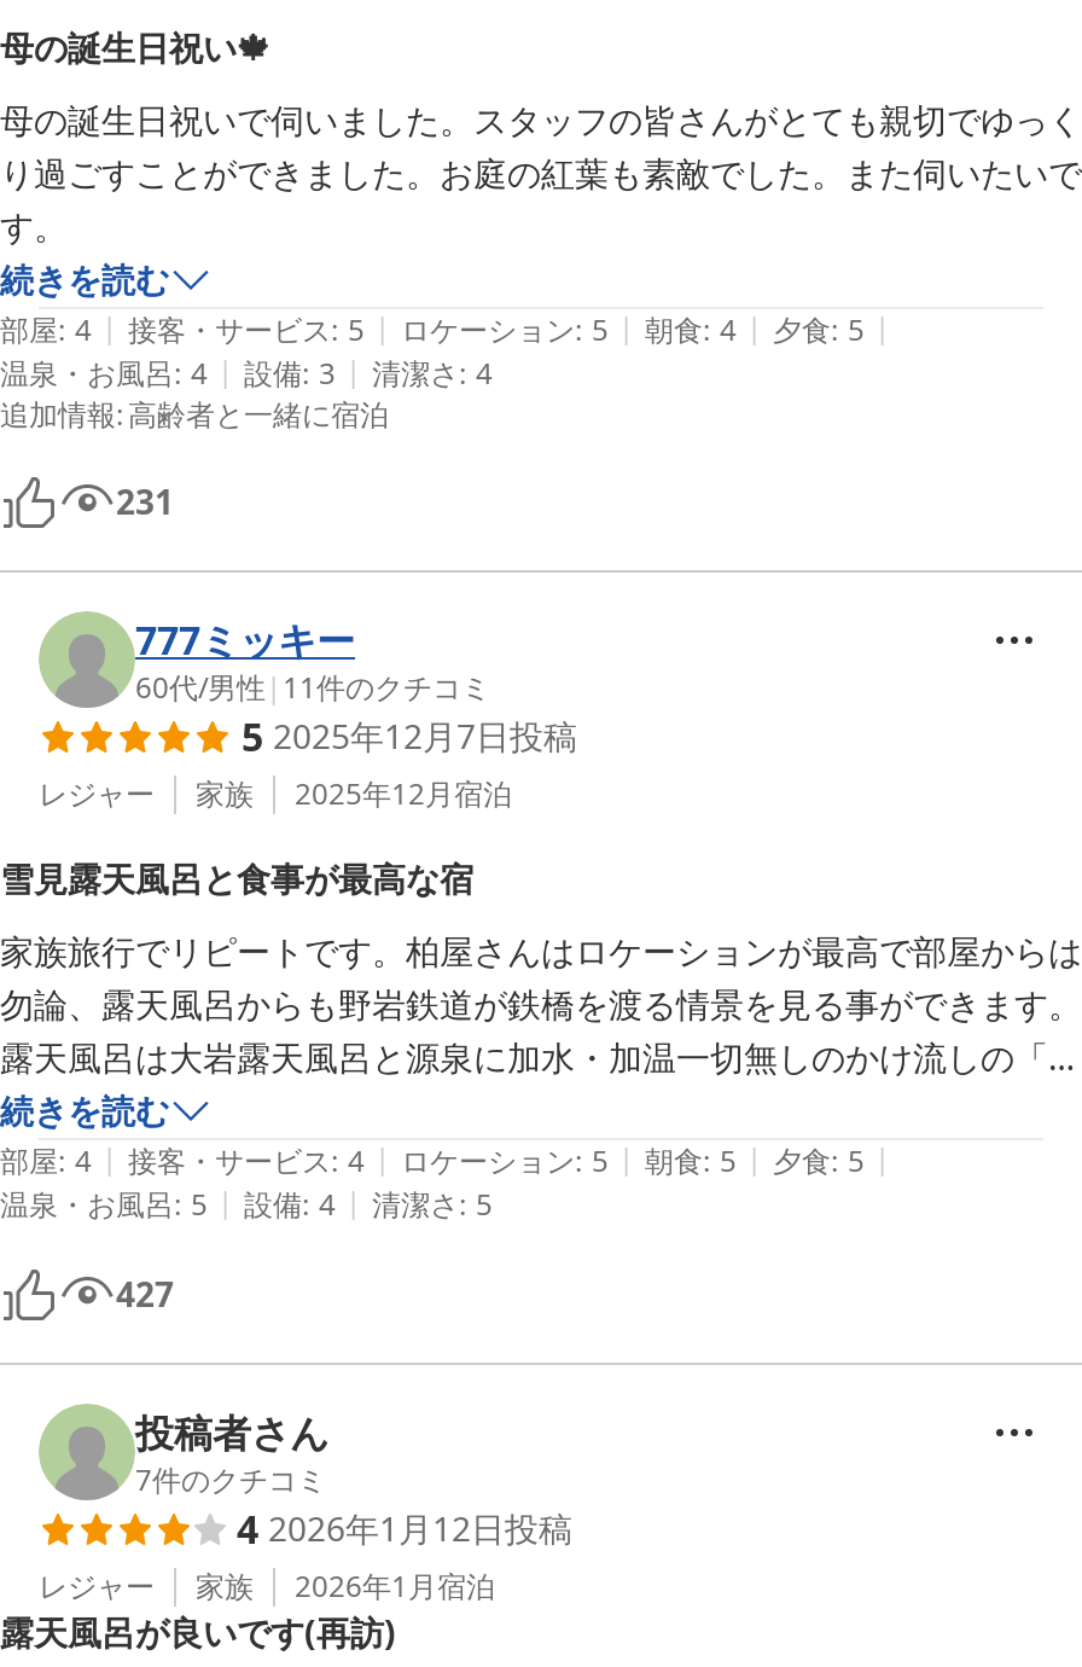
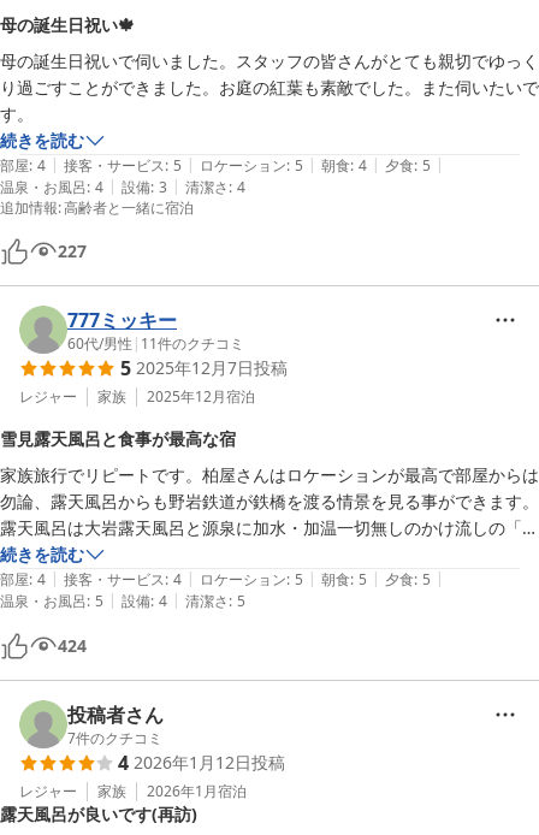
- 231
+ 227

- 427
+ 424
